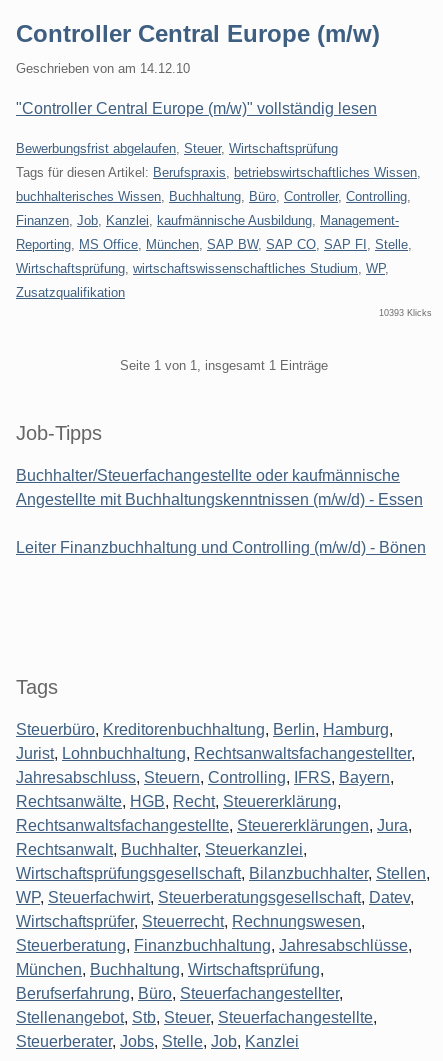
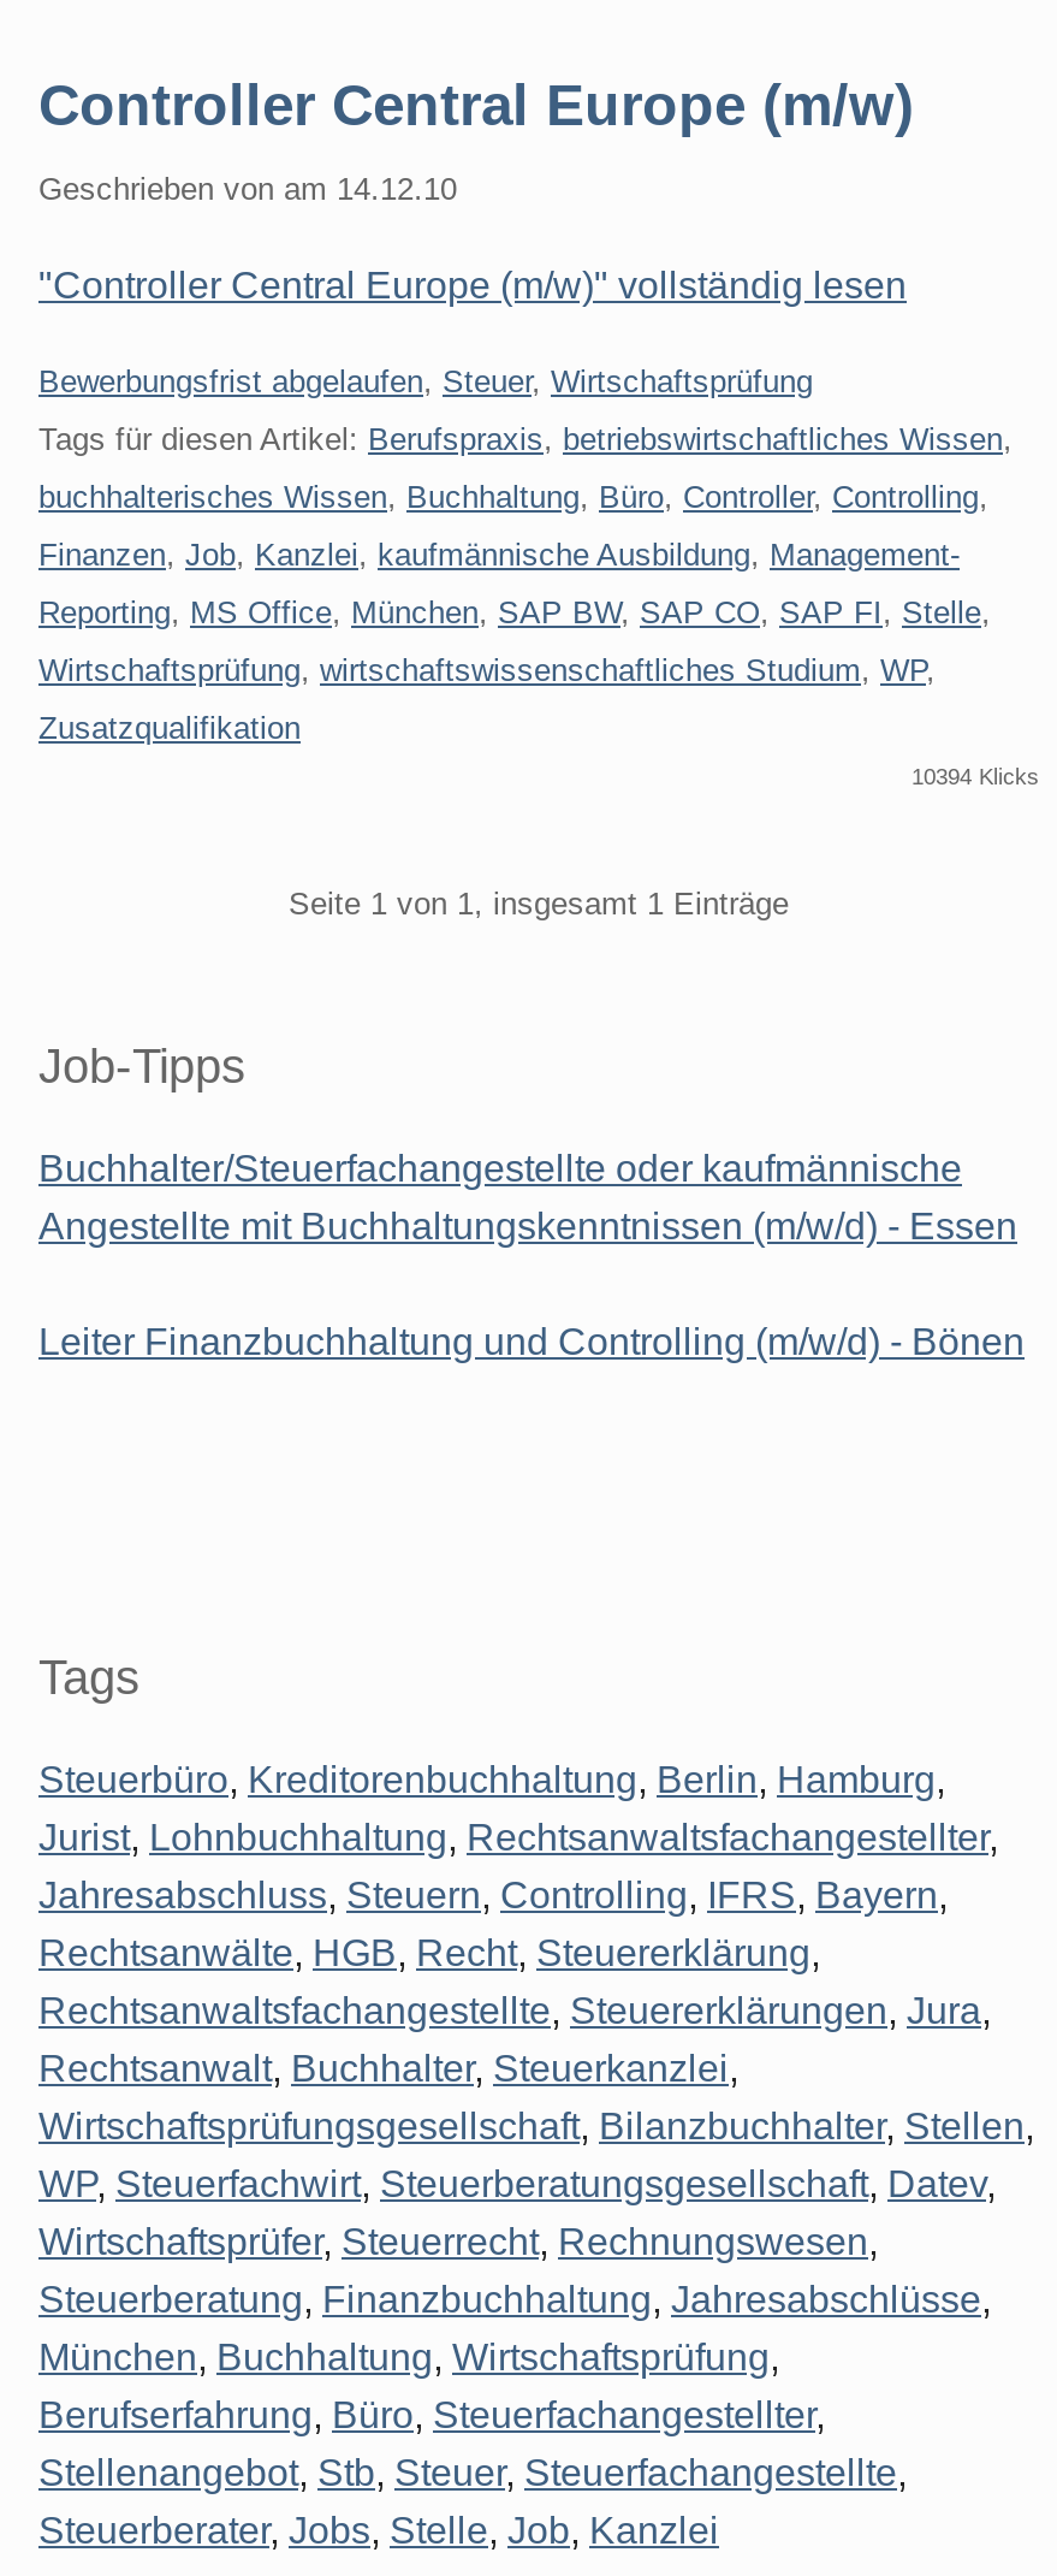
- 10393 Klicks
+ 10394 Klicks
